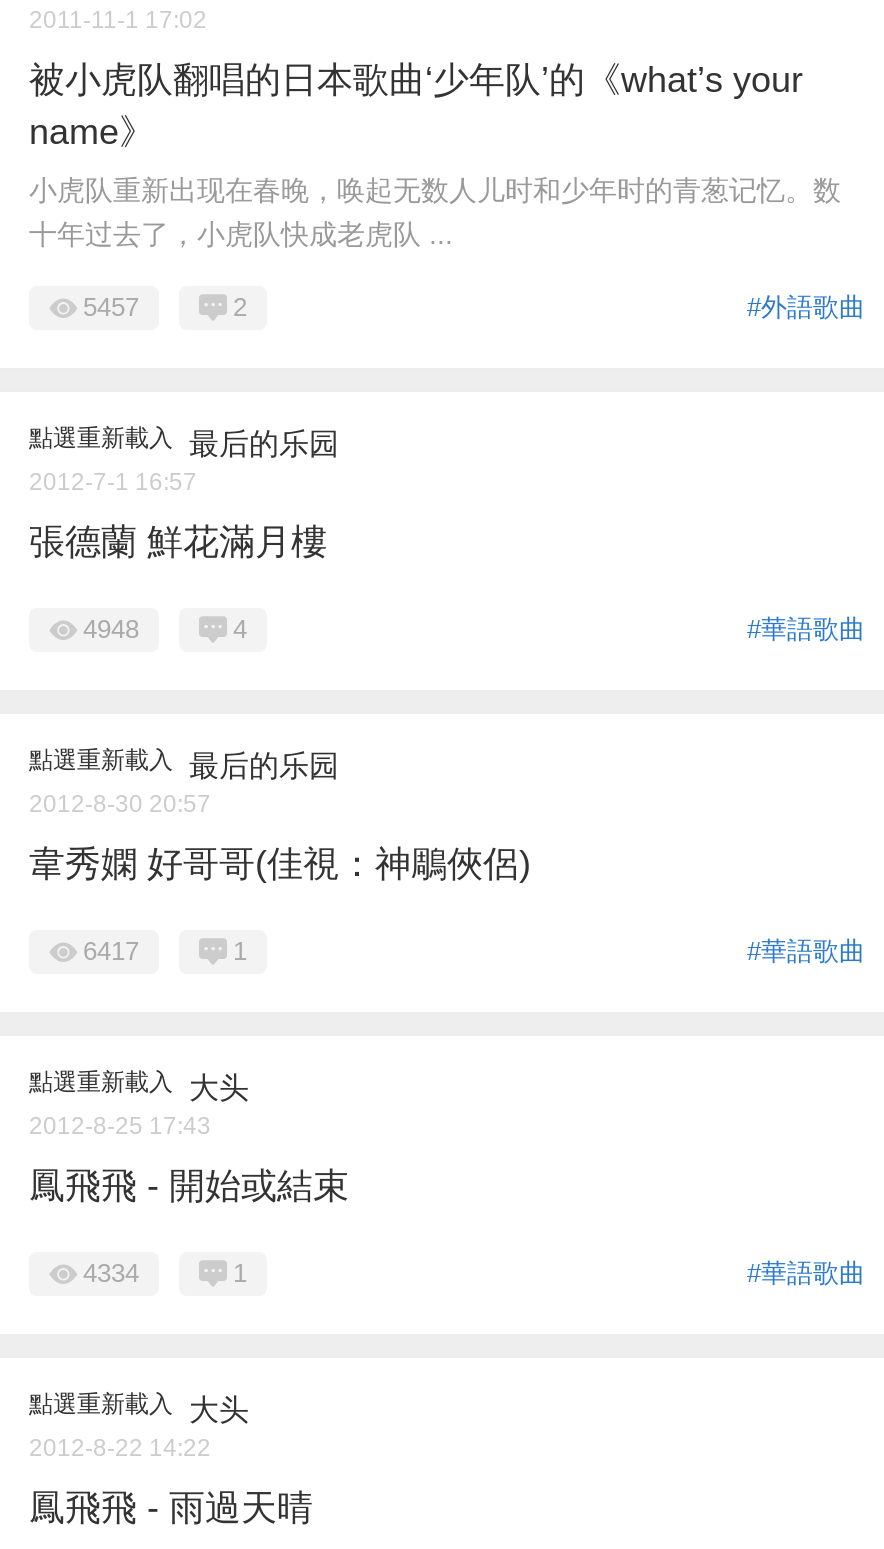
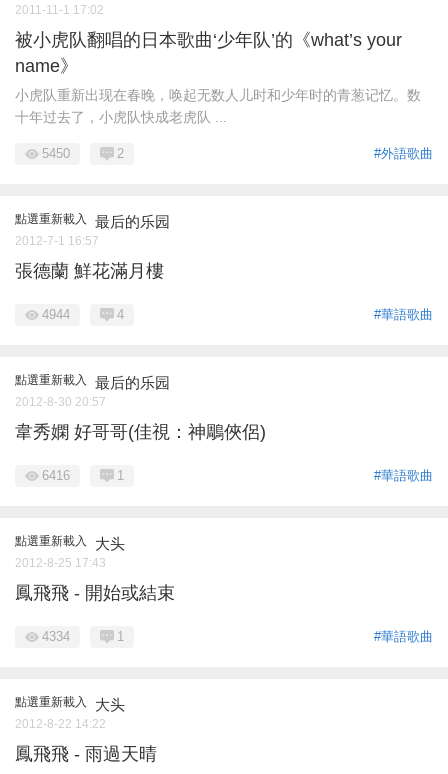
- 5457
+ 5450

- 4948
+ 4944

- 6417
+ 6416
